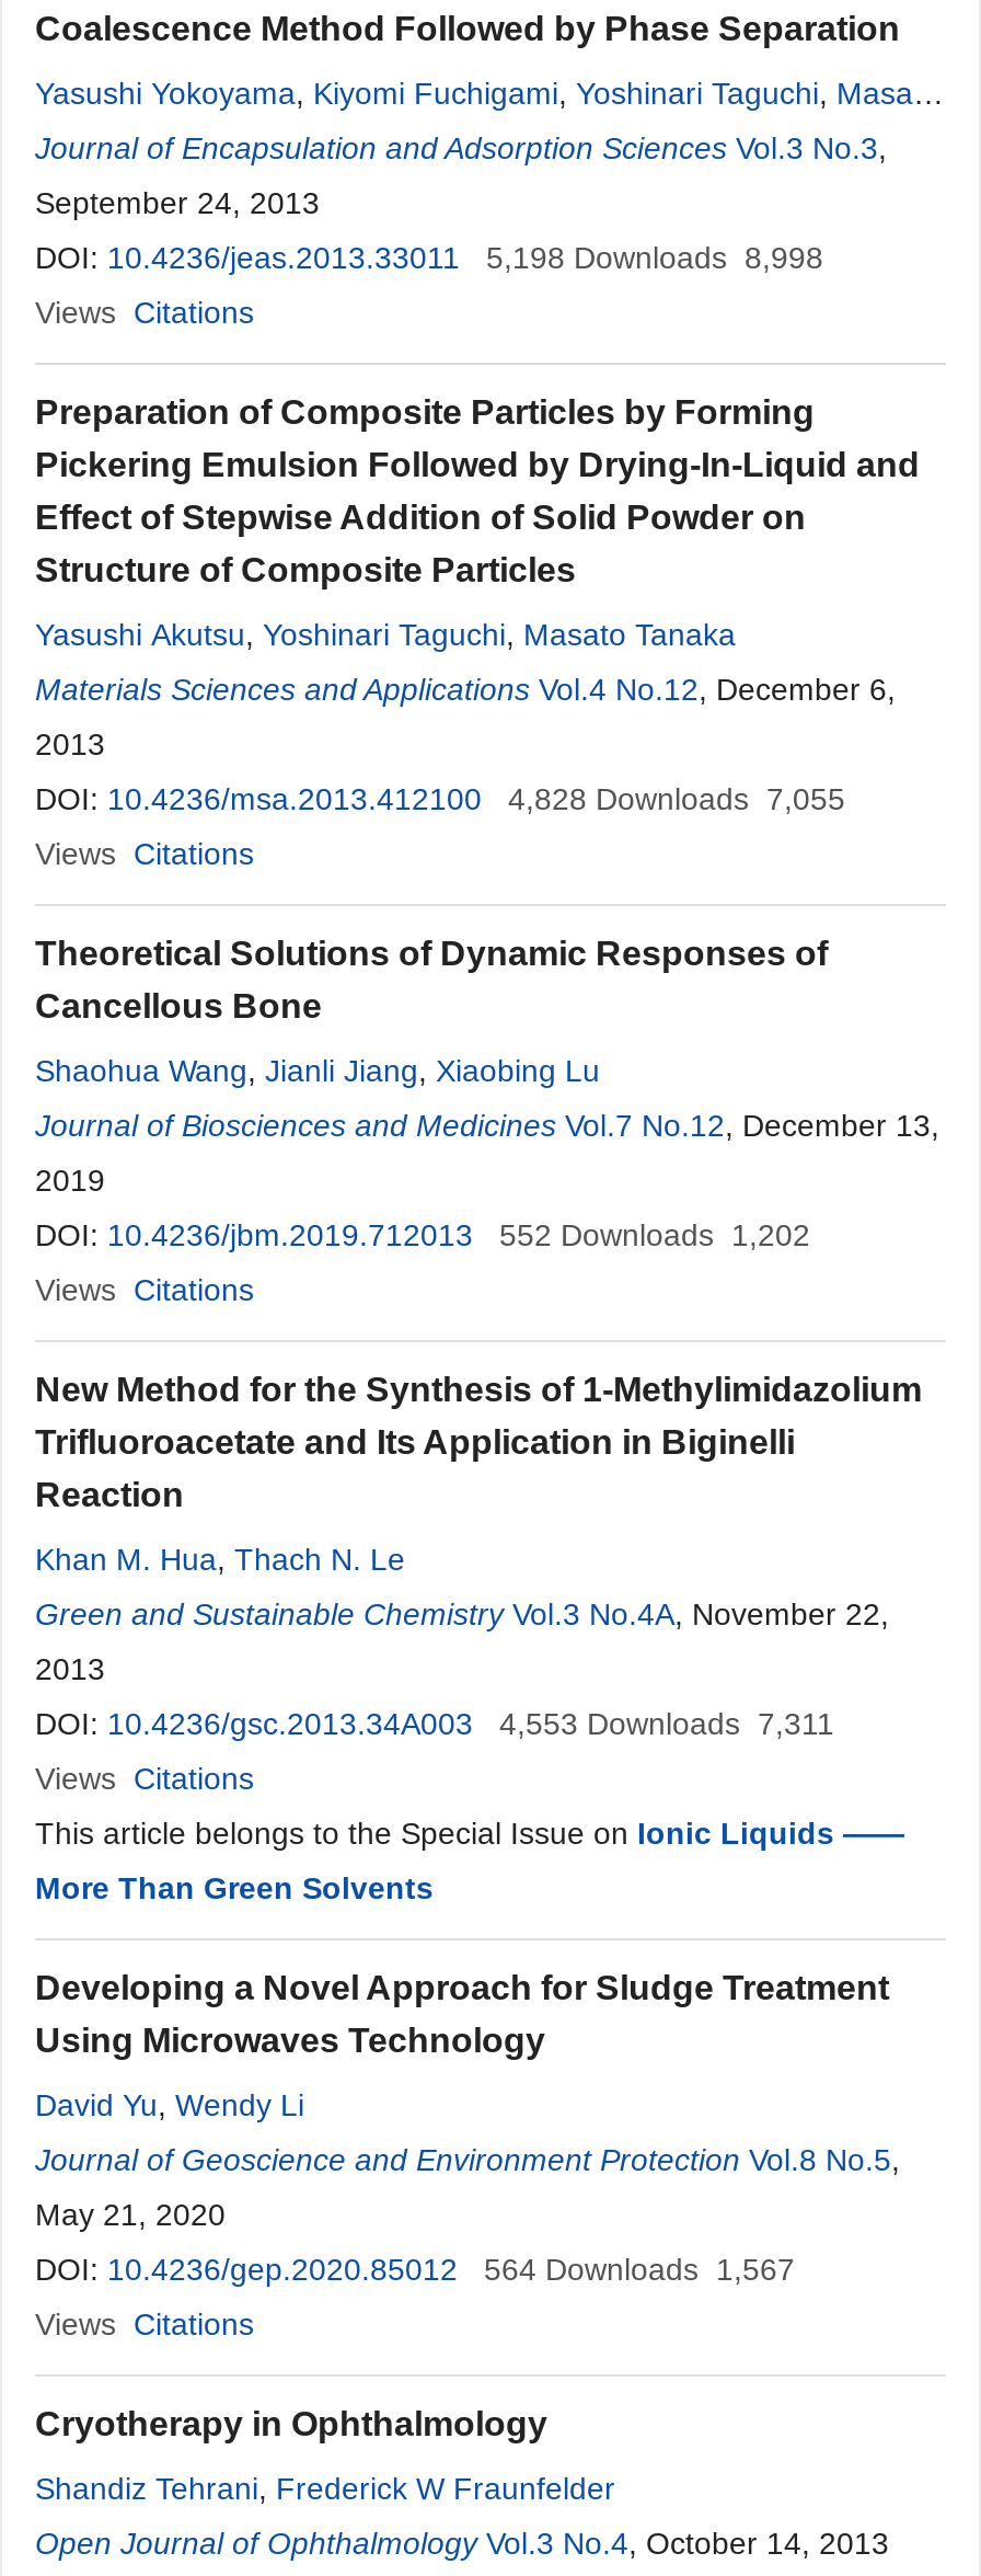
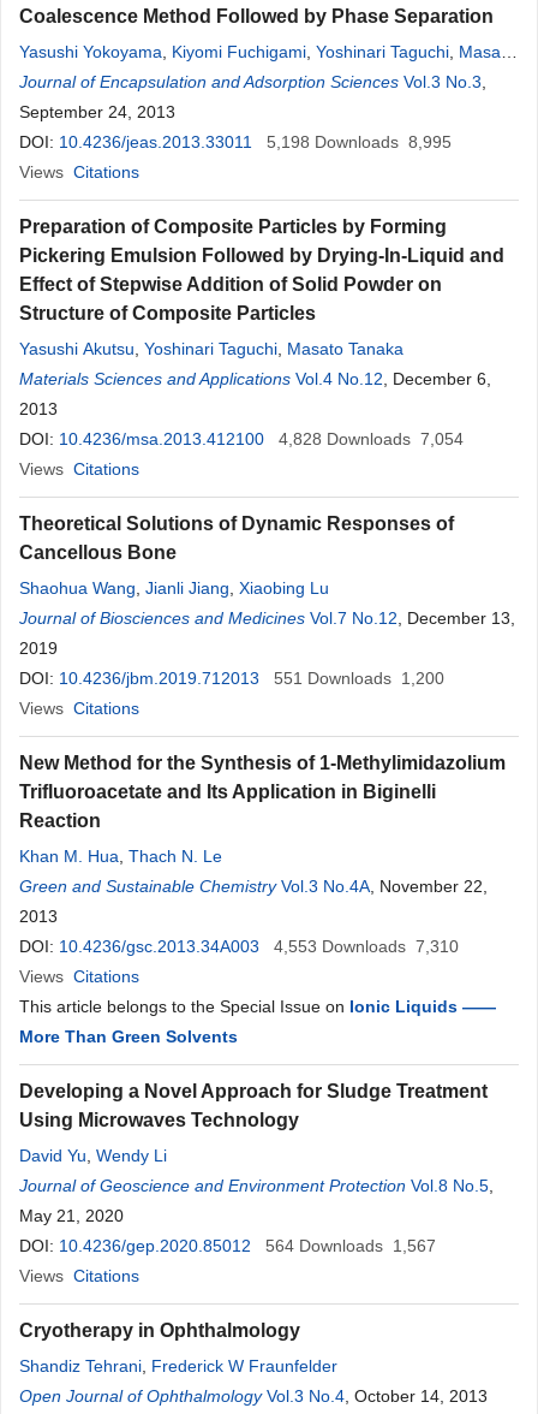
- DOI: 10.4236/jeas.2013.33011 5,198 Downloads 8,998
+ DOI: 10.4236/jeas.2013.33011 5,198 Downloads 8,995

- DOI: 10.4236/msa.2013.412100 4,828 Downloads 7,055
+ DOI: 10.4236/msa.2013.412100 4,828 Downloads 7,054

- DOI: 10.4236/jbm.2019.712013 552 Downloads 1,202
+ DOI: 10.4236/jbm.2019.712013 551 Downloads 1,200

- DOI: 10.4236/gsc.2013.34A003 4,553 Downloads 7,311
+ DOI: 10.4236/gsc.2013.34A003 4,553 Downloads 7,310
